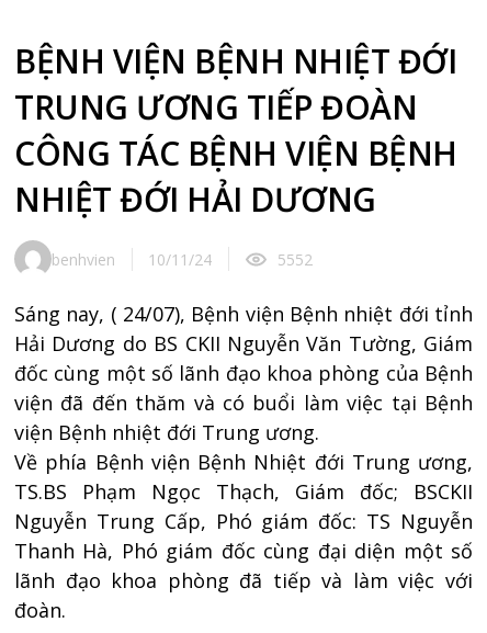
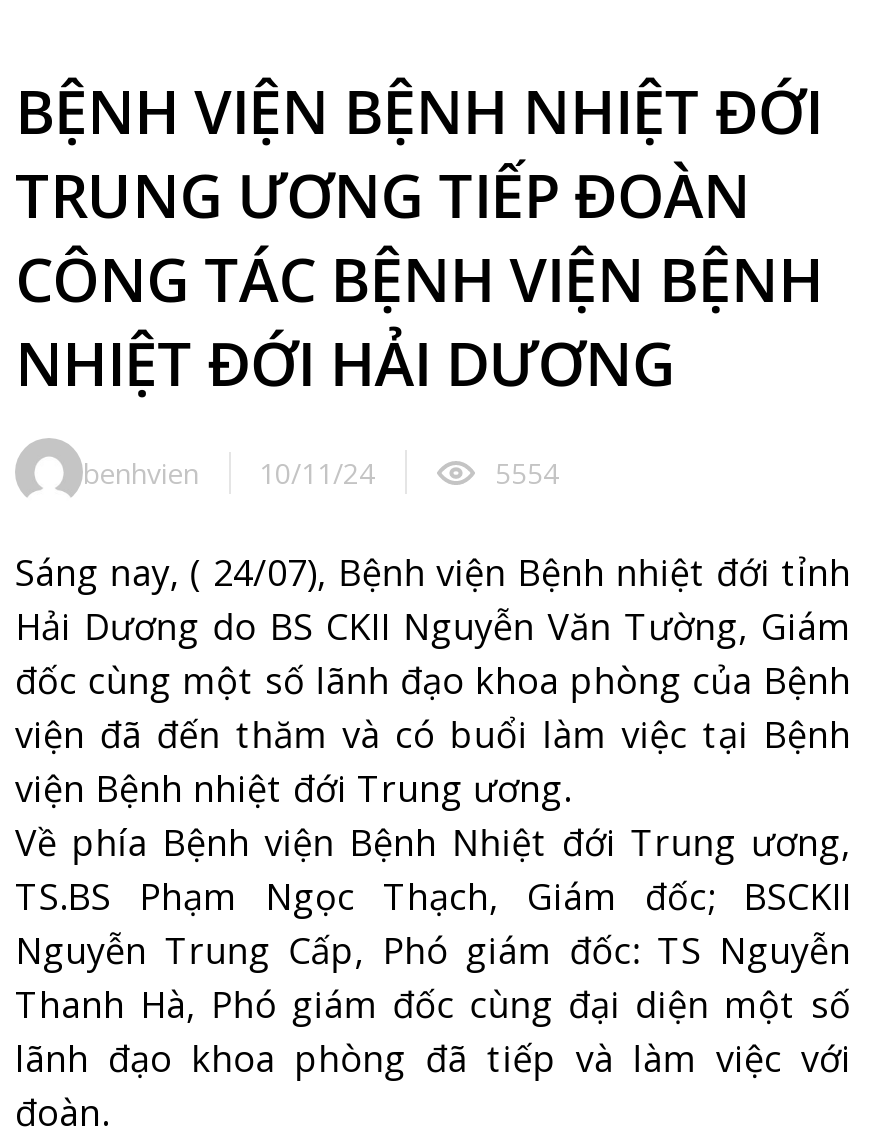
- 5552
+ 5554
